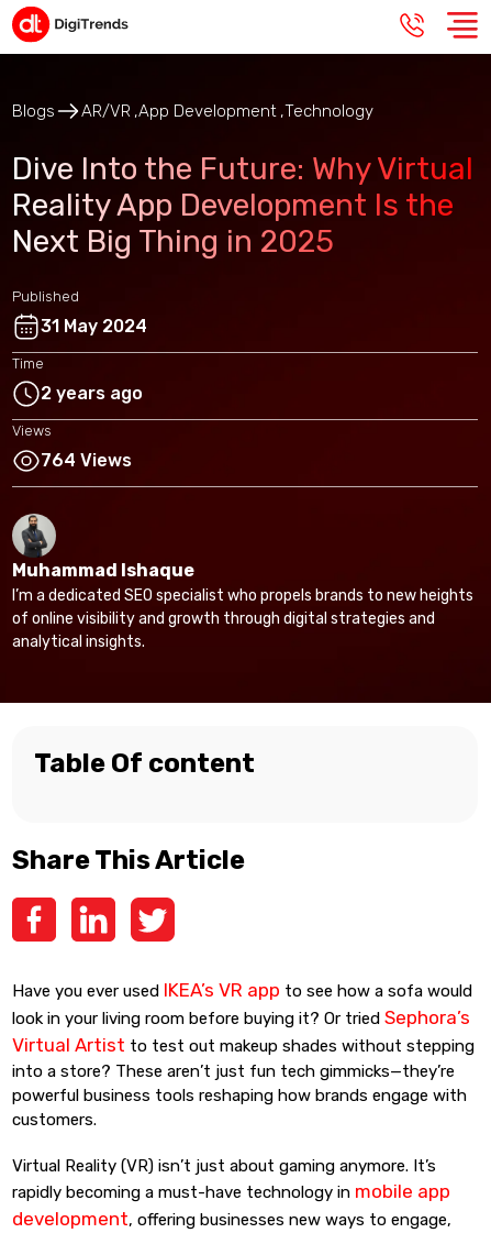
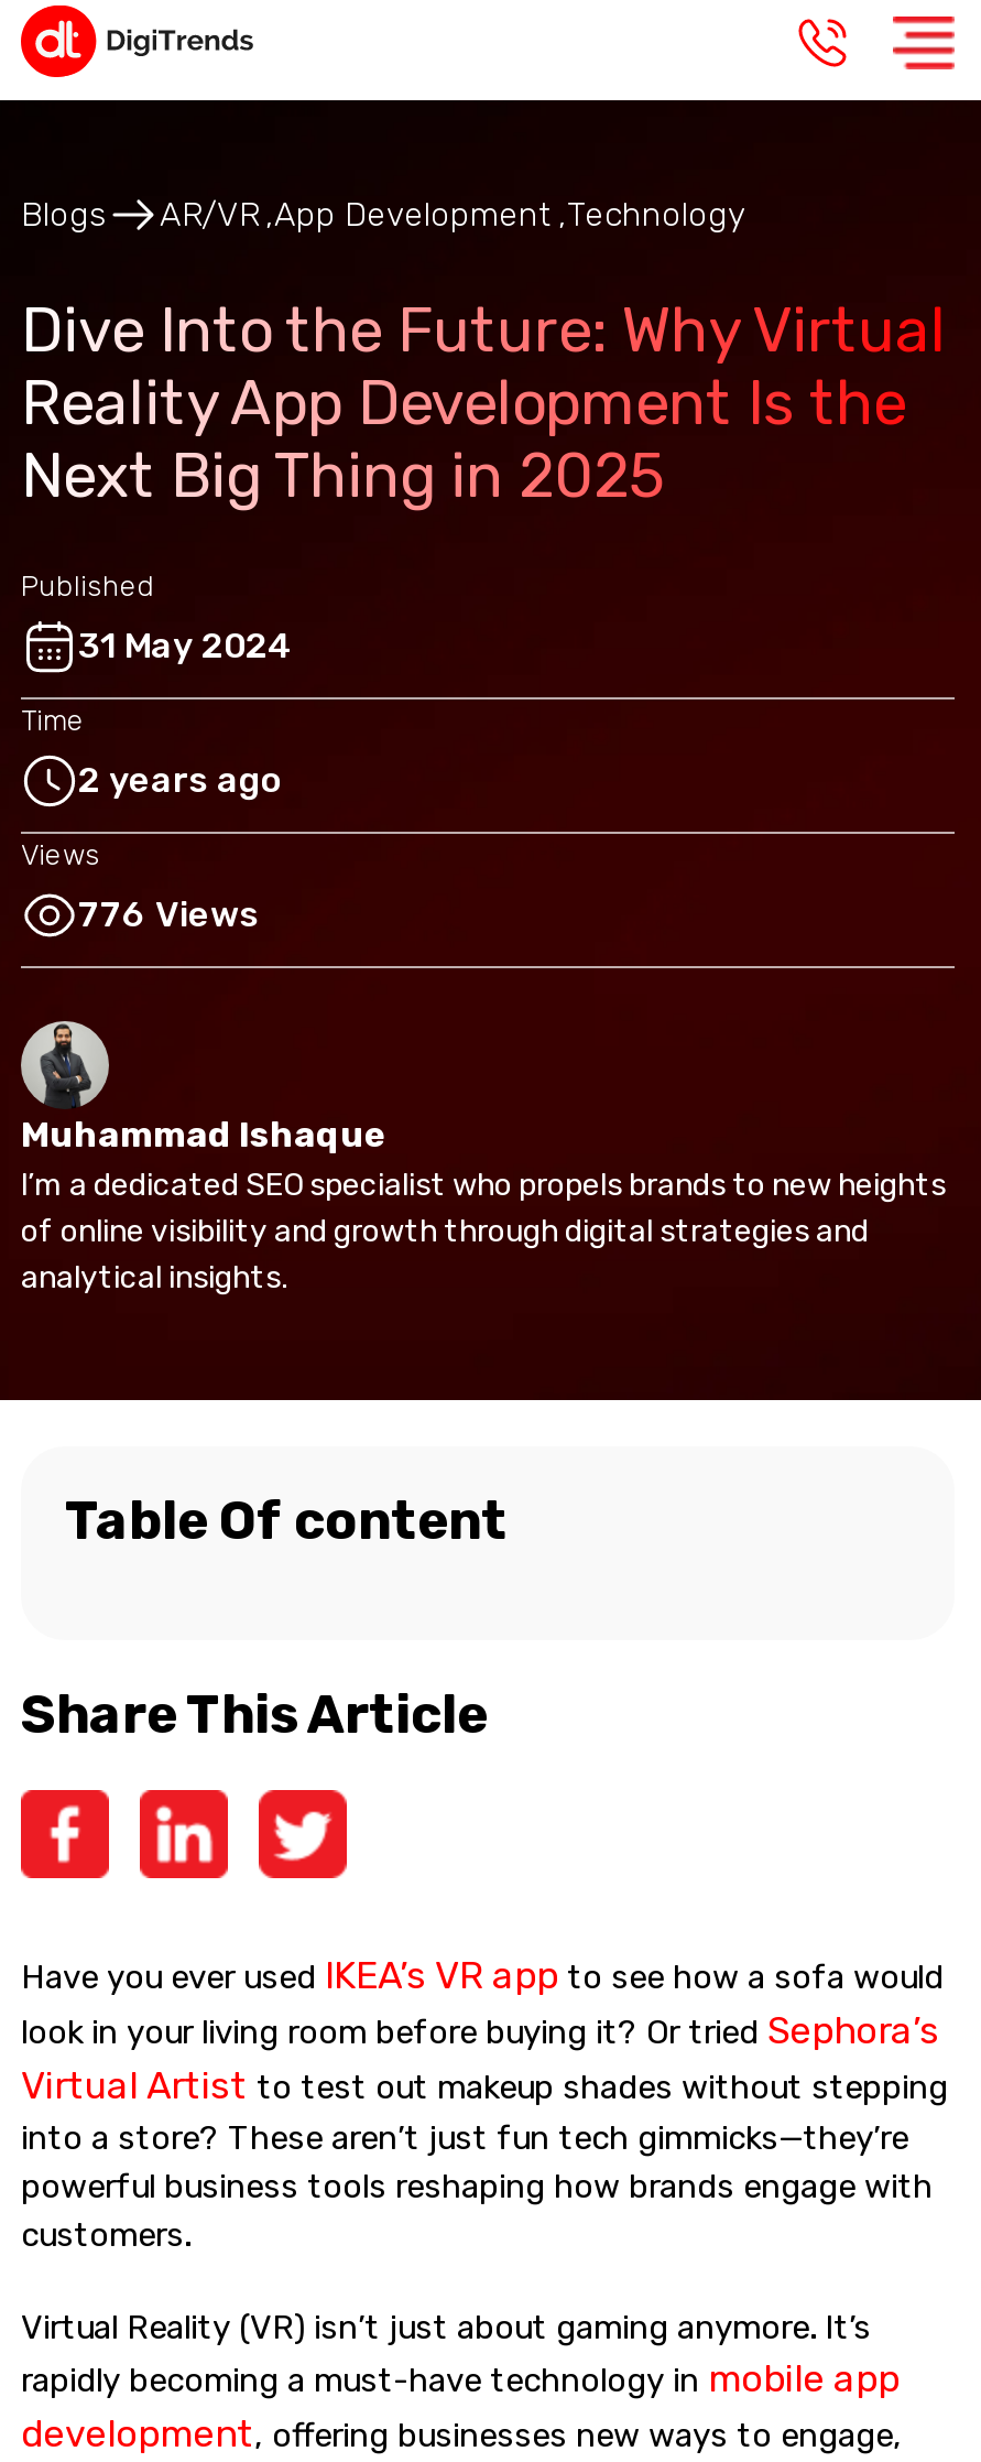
- 764 Views
+ 776 Views
